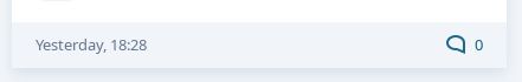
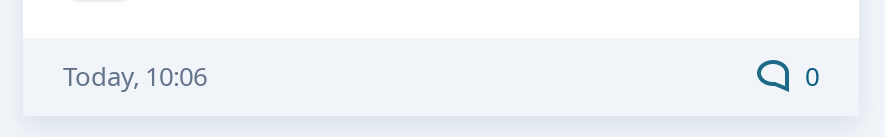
- Yesterday, 18:28
+ Today, 10:06
